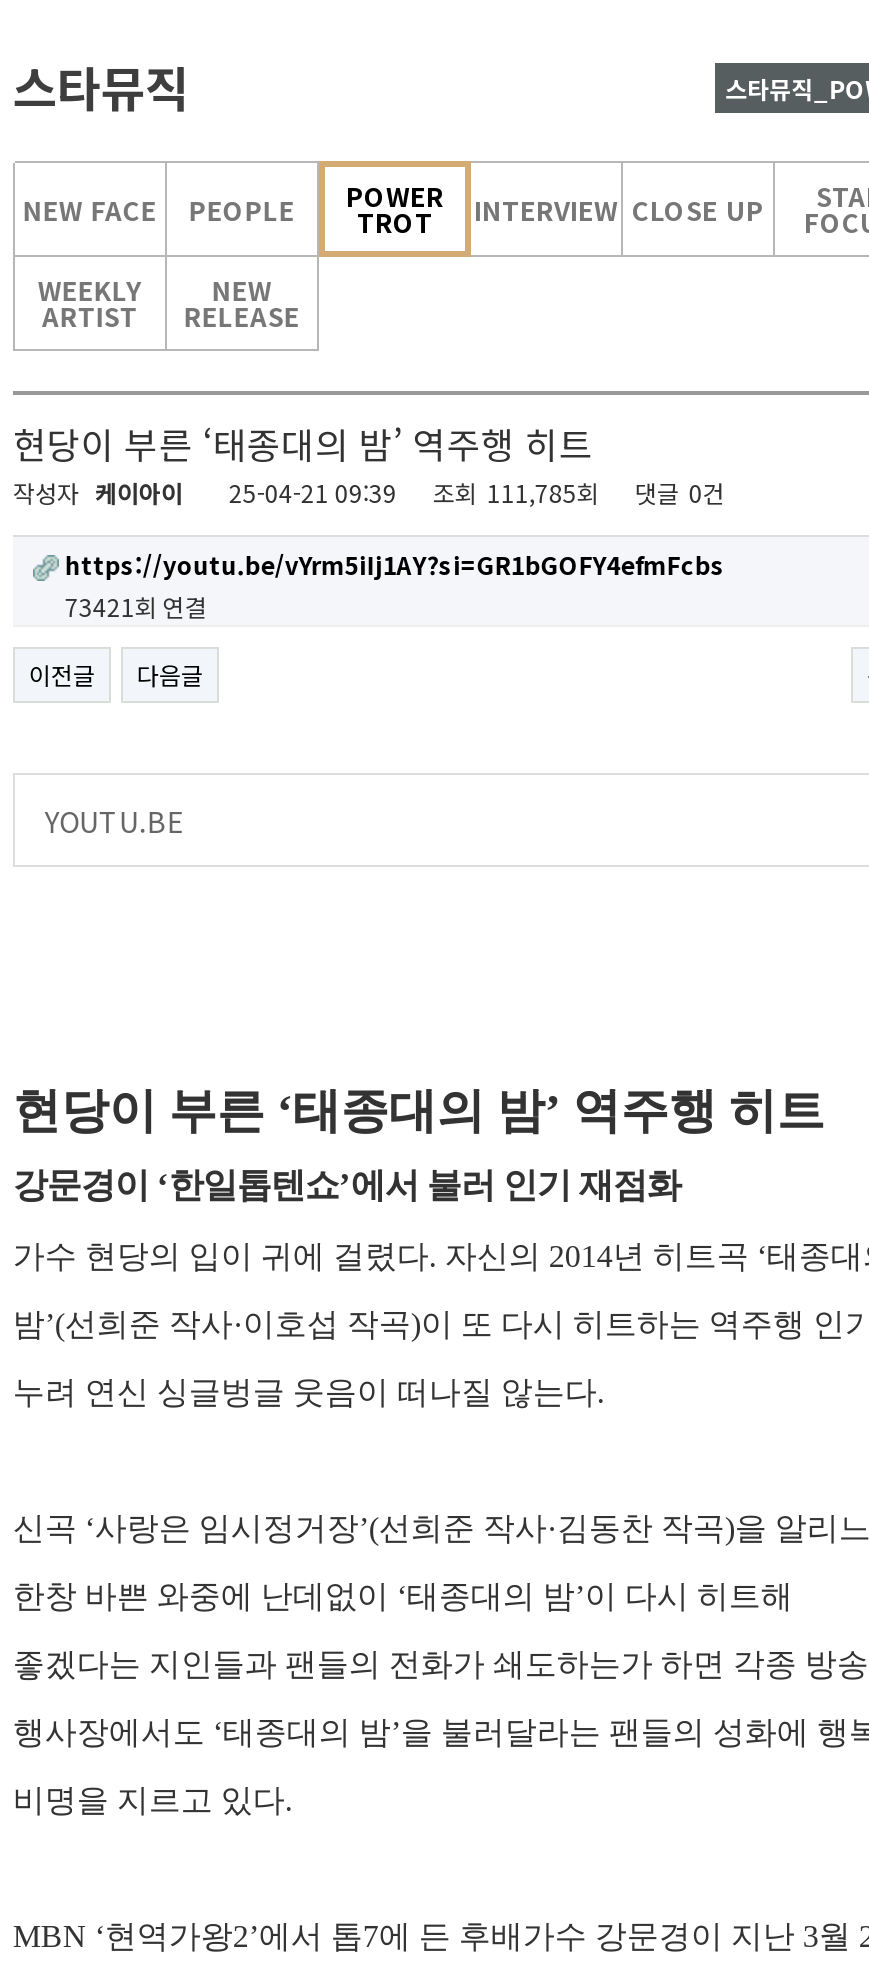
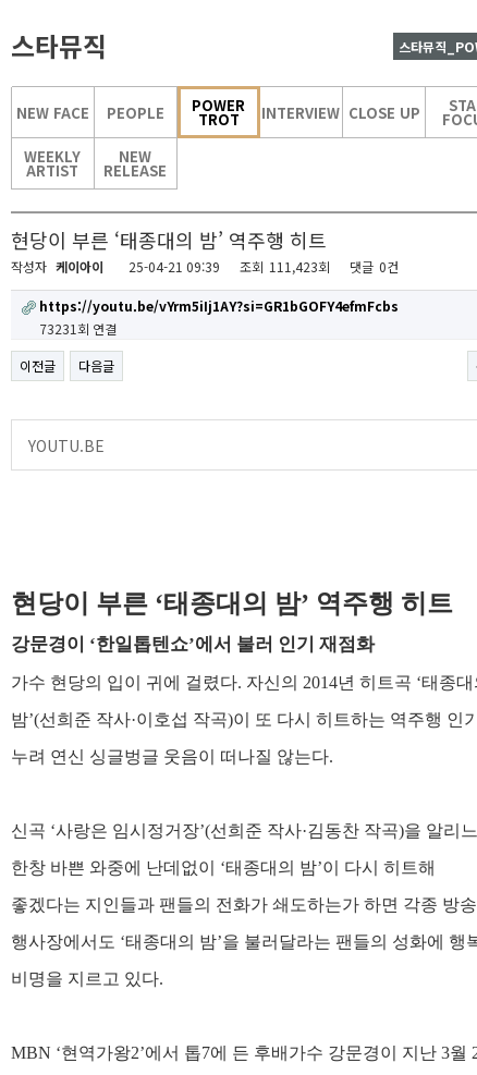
- 작성자 케이아이 25-04-21 09:39 조회 111,785회 댓글 0건
+ 작성자 케이아이 25-04-21 09:39 조회 111,423회 댓글 0건

- 73421회 연결
+ 73231회 연결
